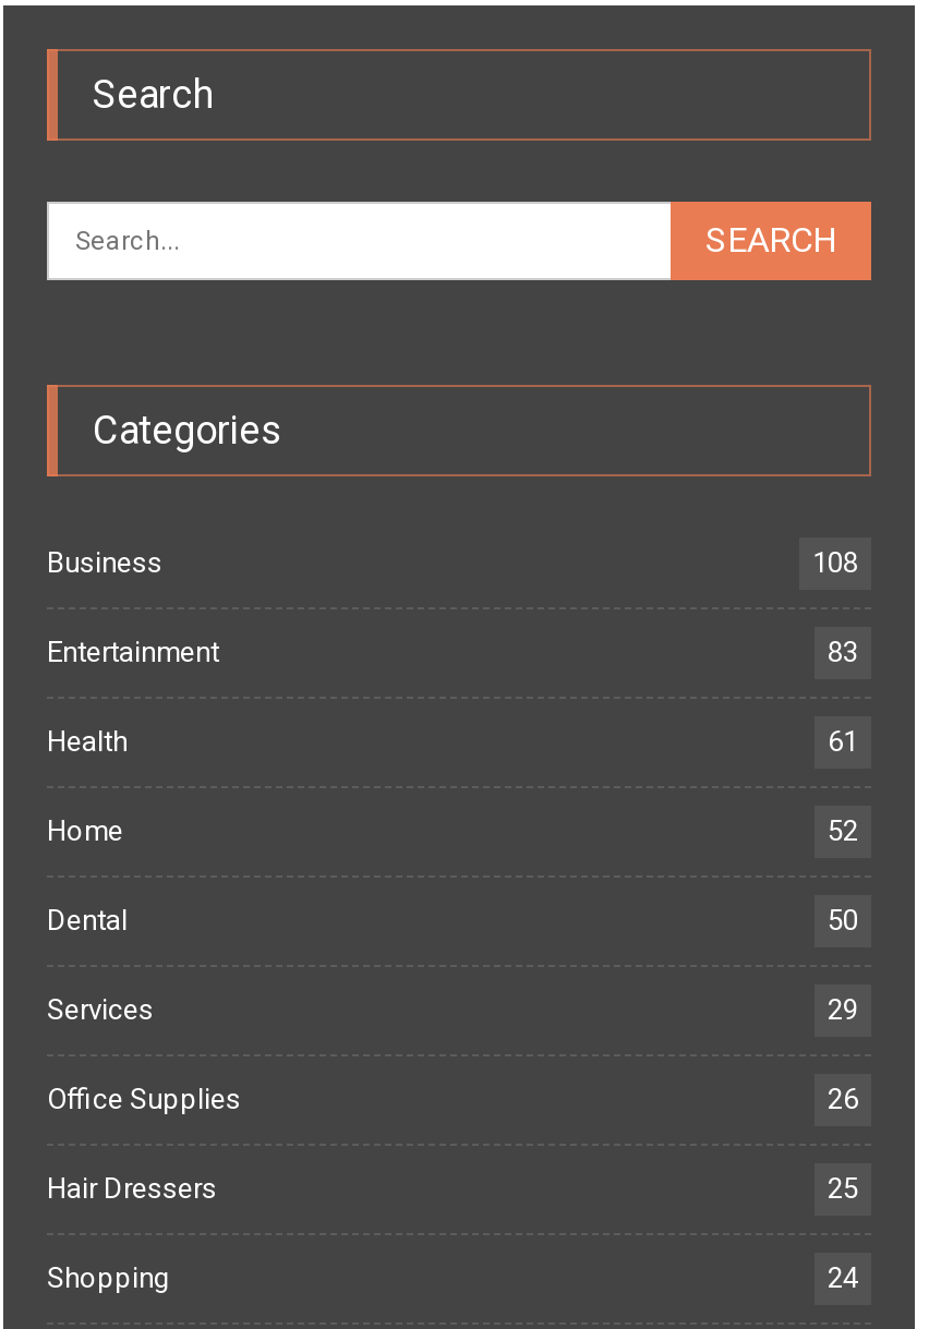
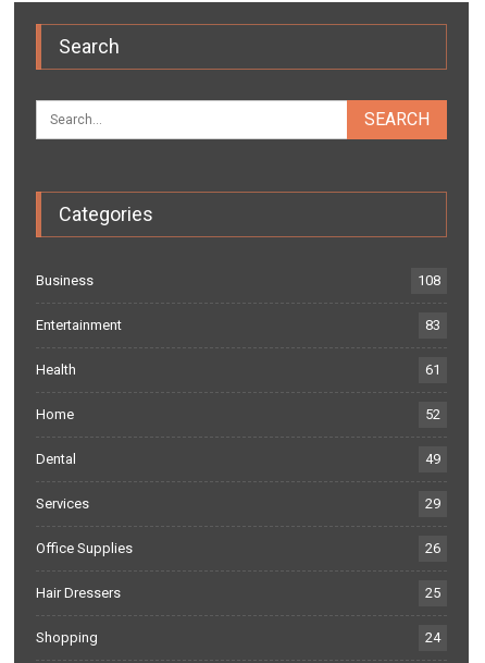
- 50
+ 49
